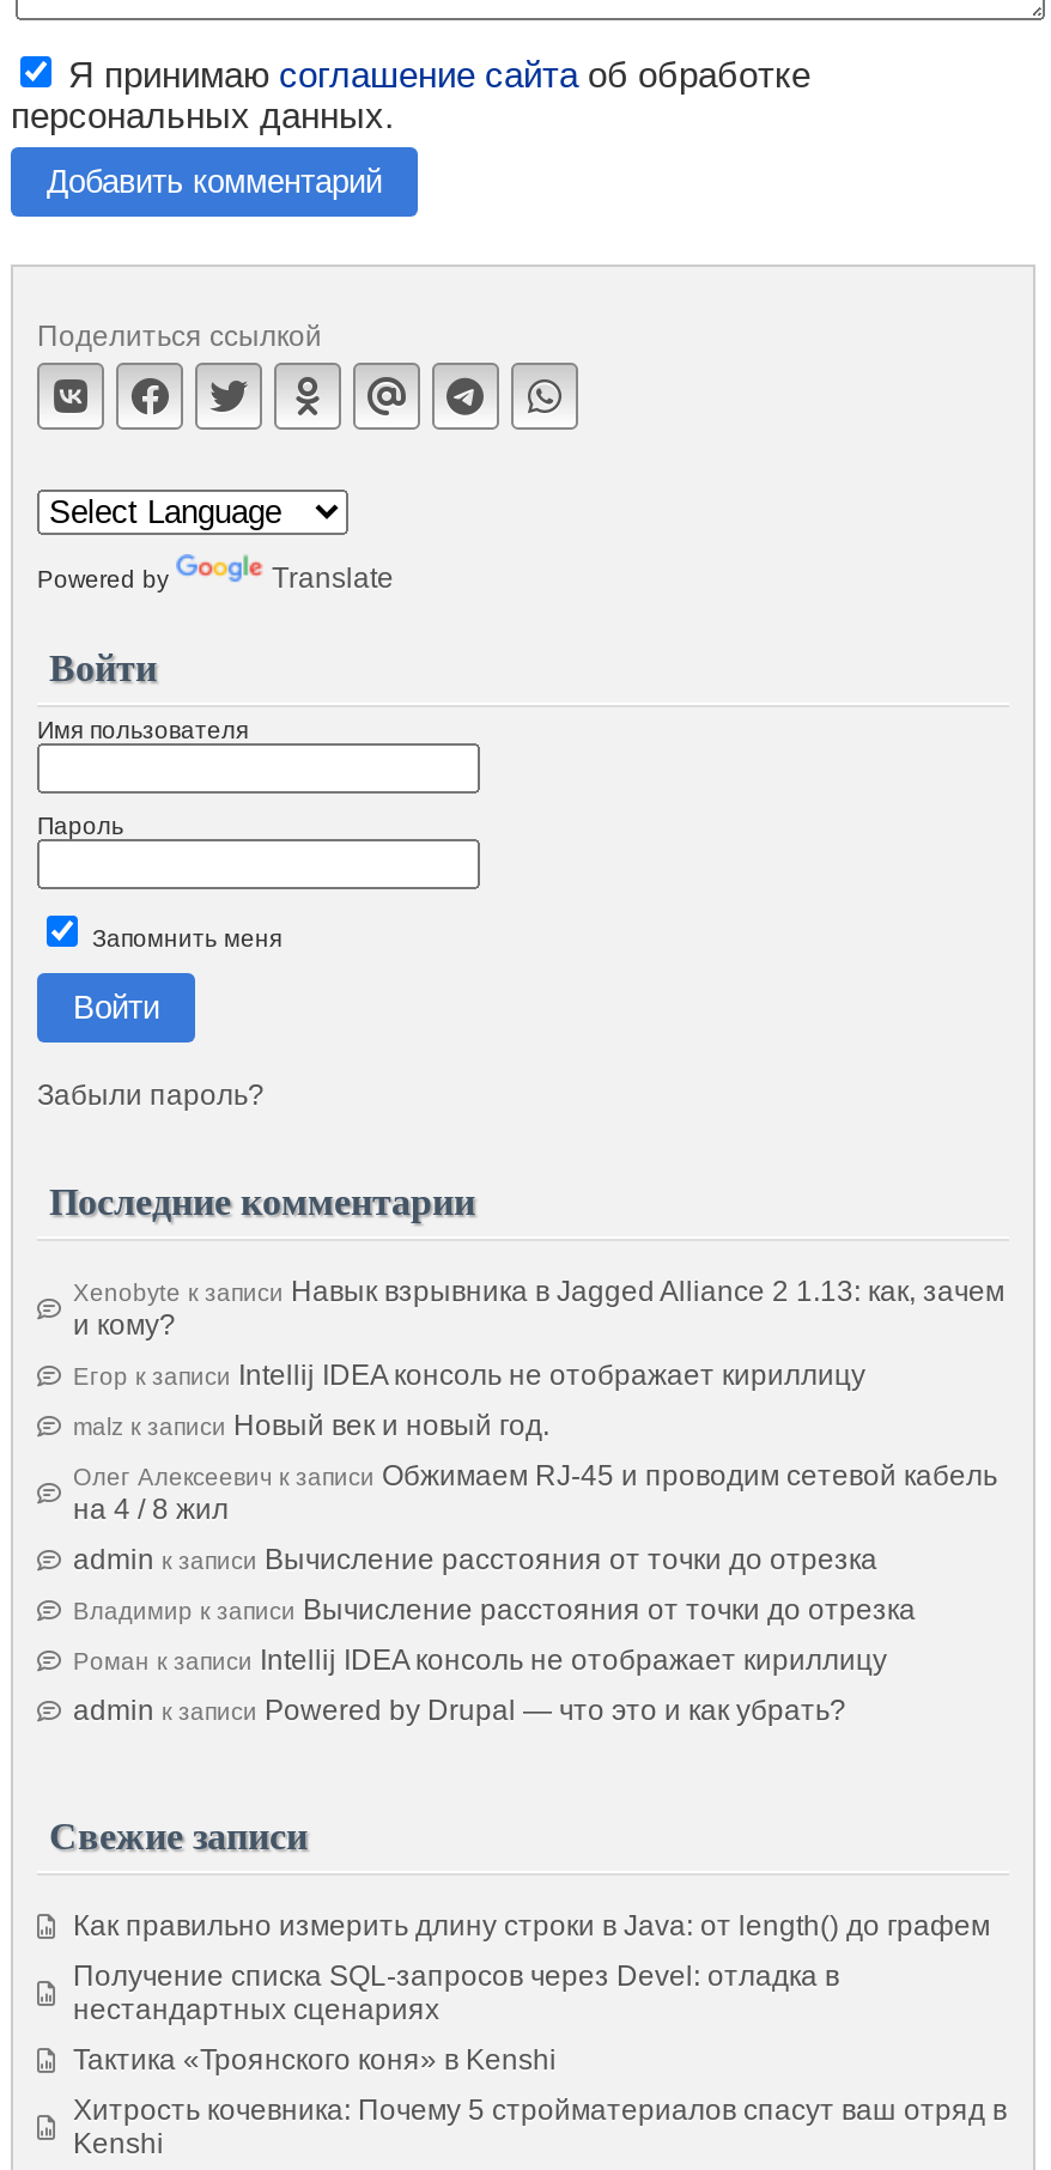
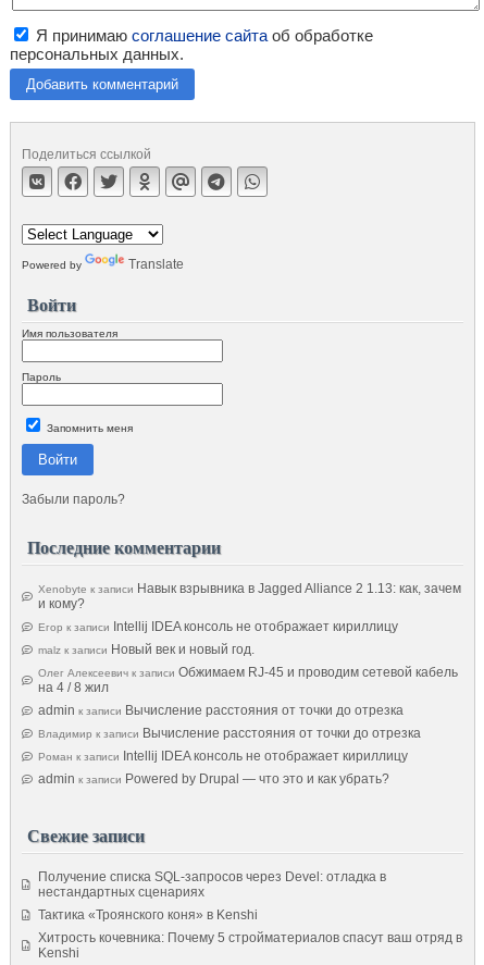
- Как правильно измерить длину строки в Java: от length() до графем
